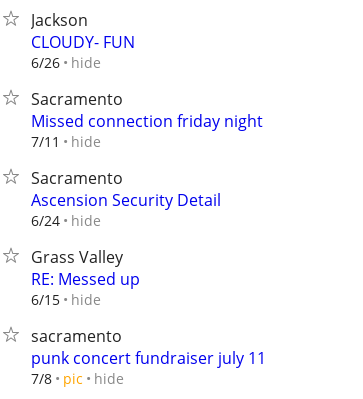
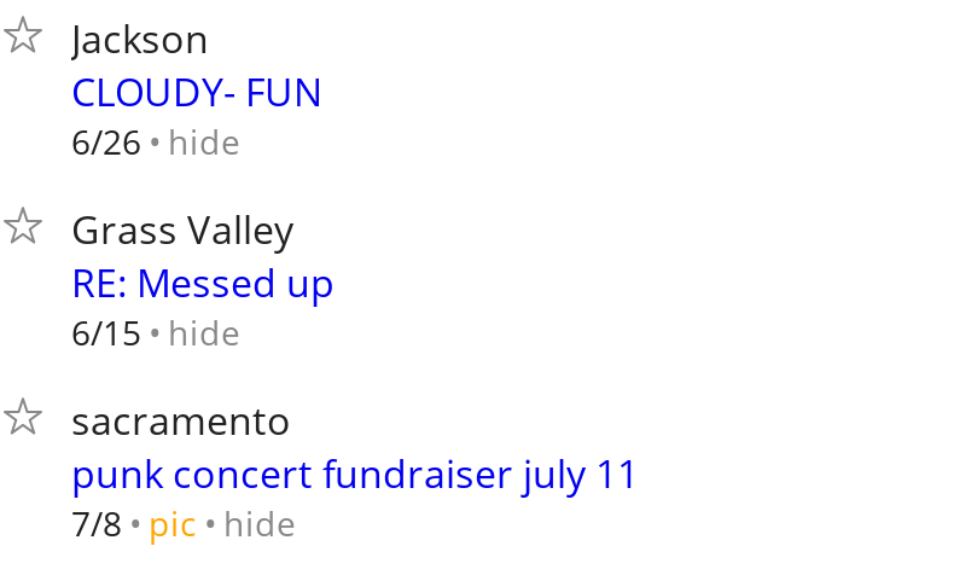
- Sacramento
- Missed connection friday night
- 7/11 hide
- Sacramento
- Ascension Security Detail
- 6/24 hide
